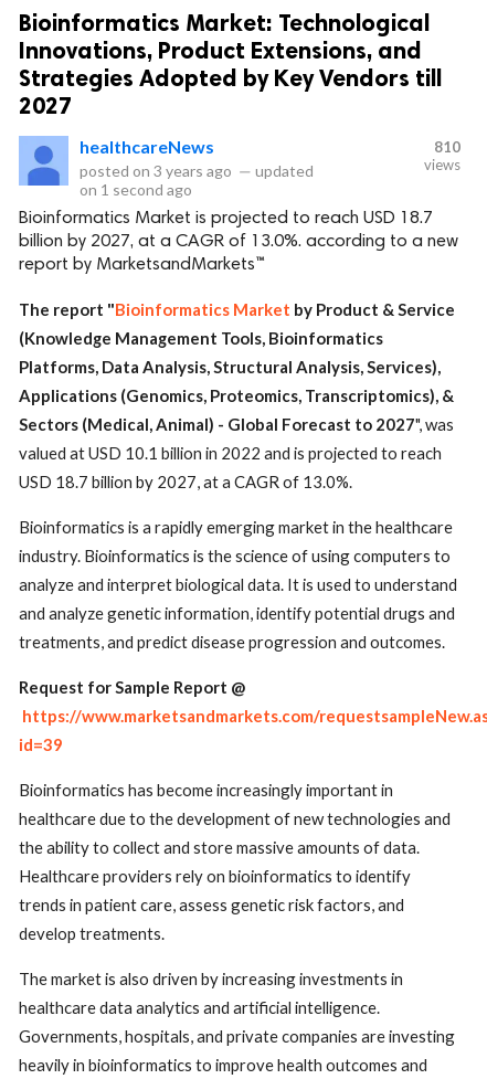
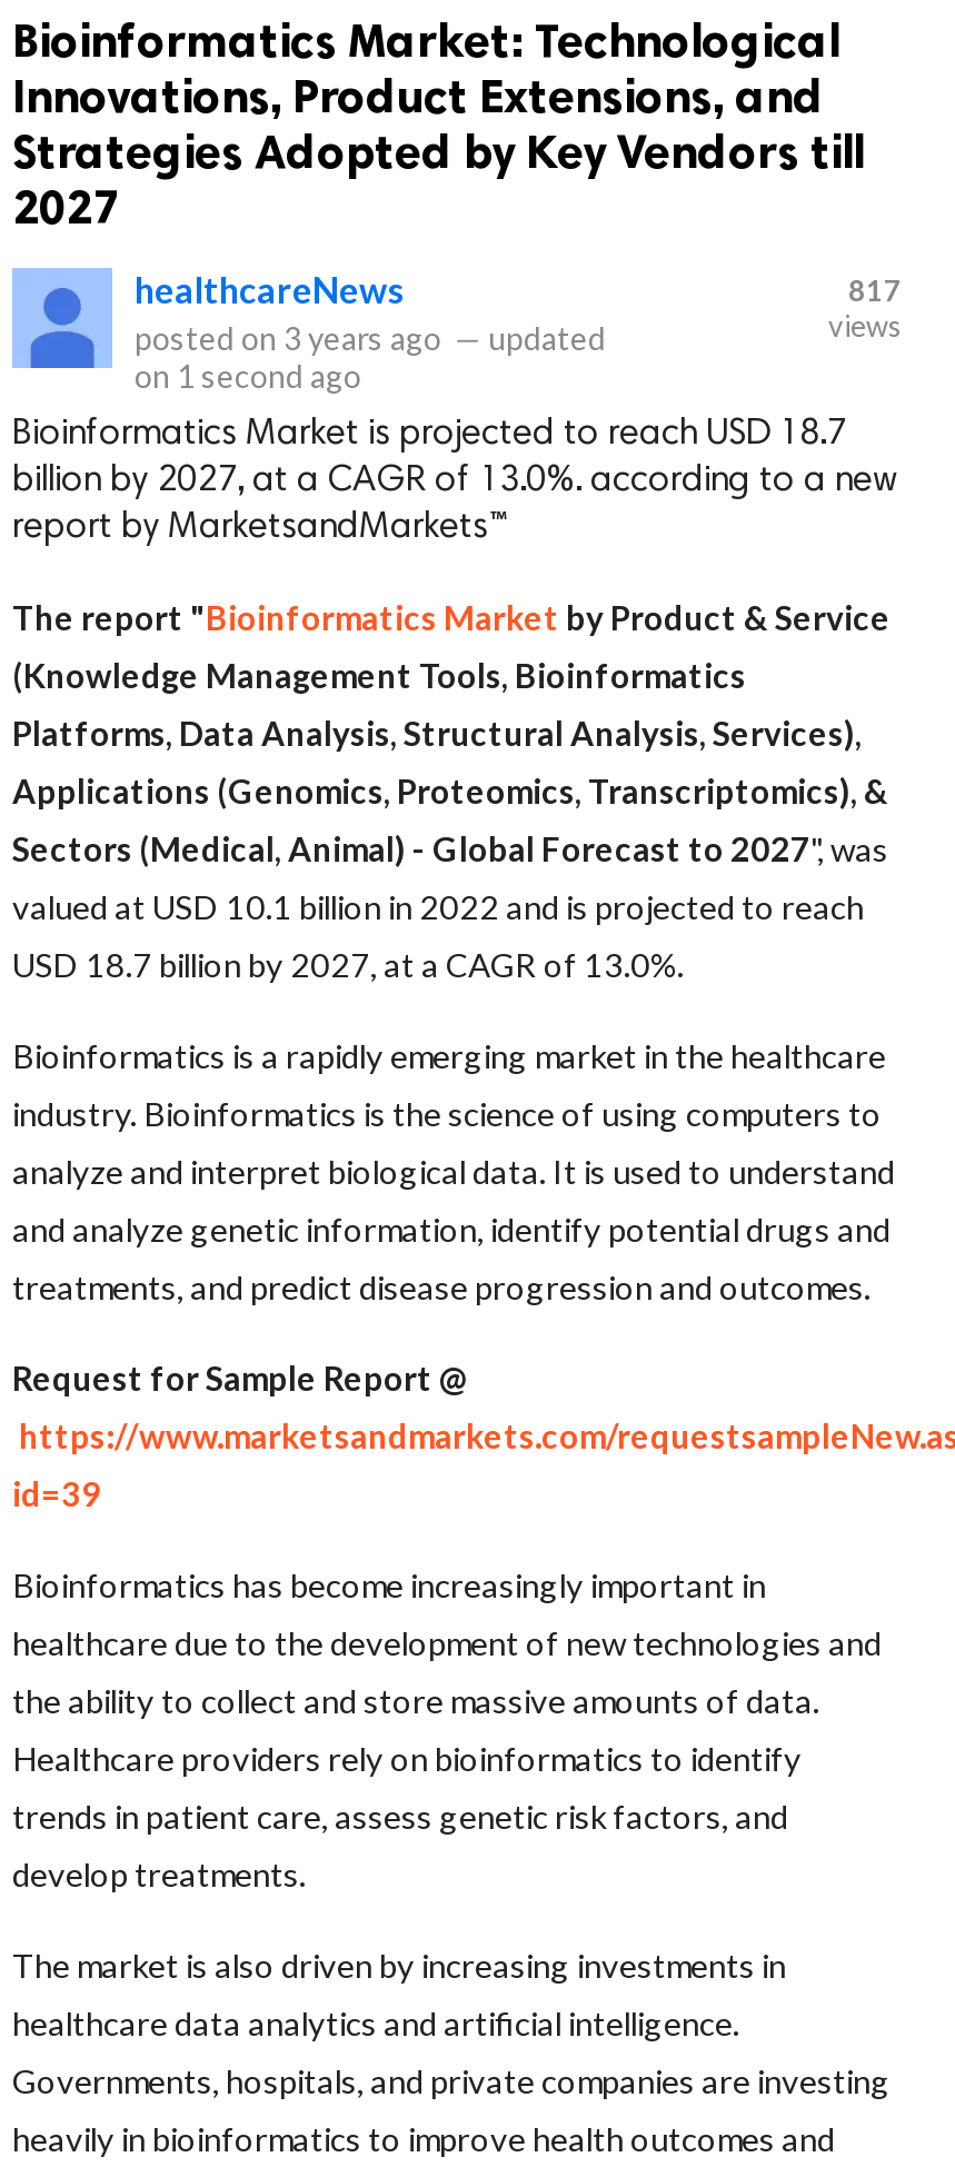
- 810
+ 817
